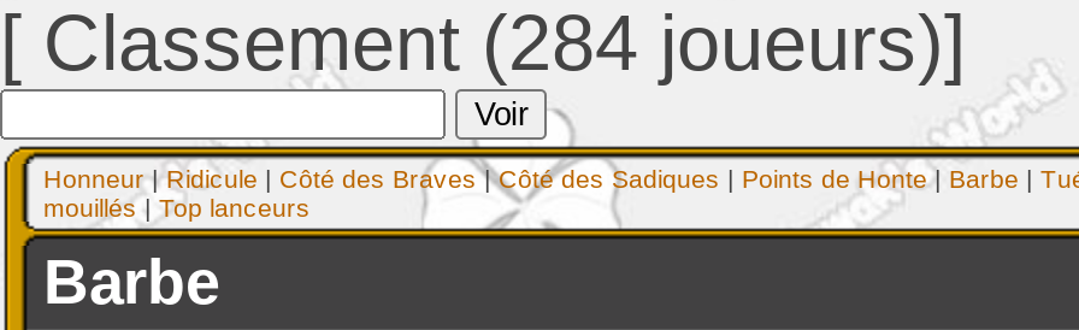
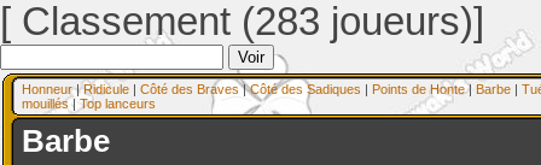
- [ Classement (284 joueurs)]
+ [ Classement (283 joueurs)]
